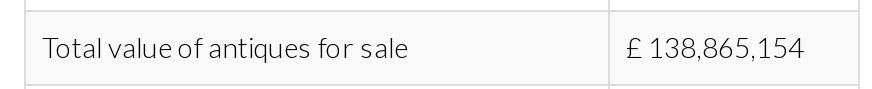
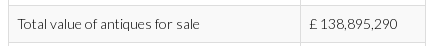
- £138,865,154
+ £138,895,290
